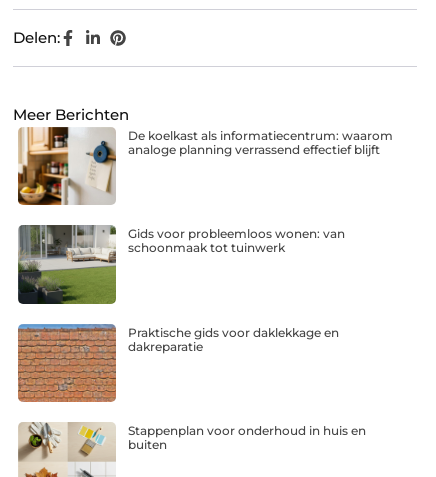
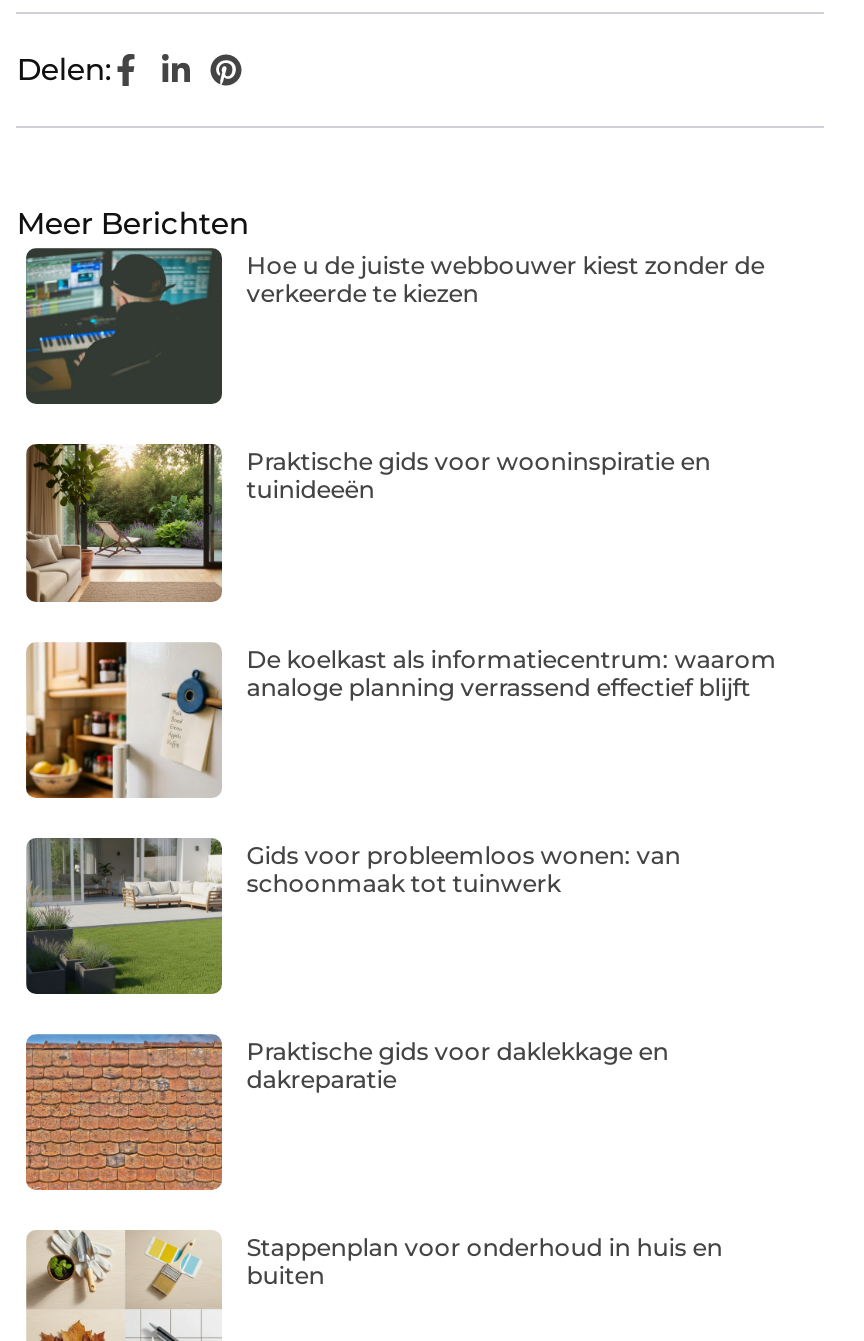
+ [image]
+ Hoe u de juiste webbouwer kiest zonder de
+ verkeerde te kiezen

+ [image]
+ Praktische gids voor wooninspiratie en
+ tuinideeën
